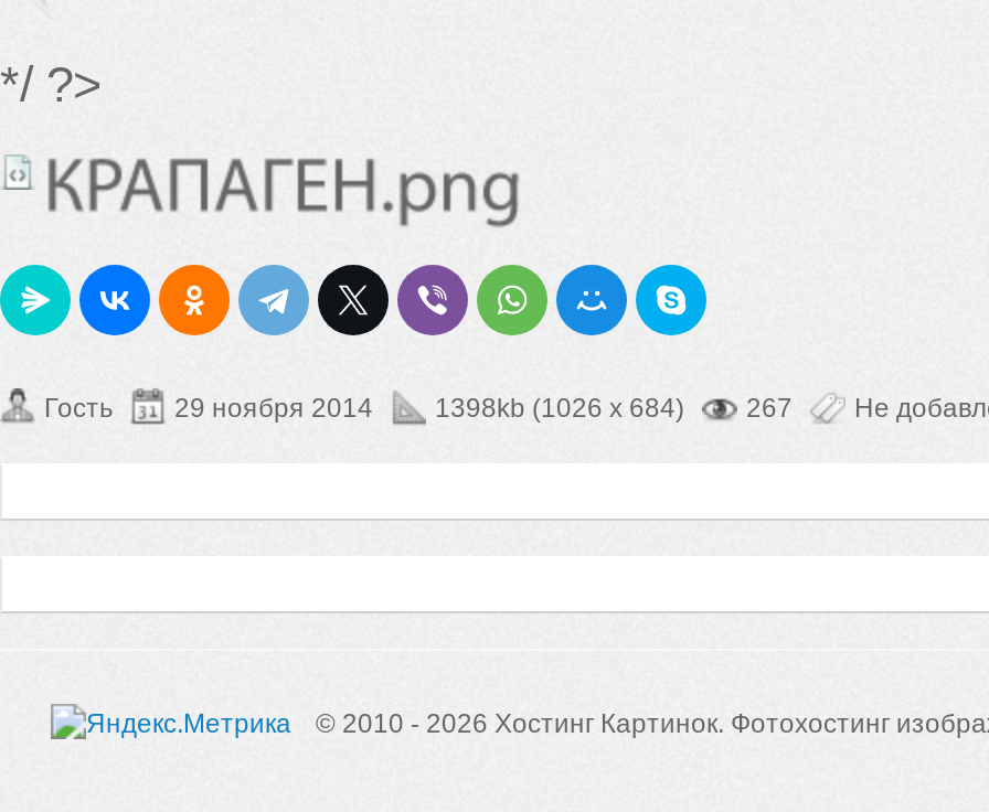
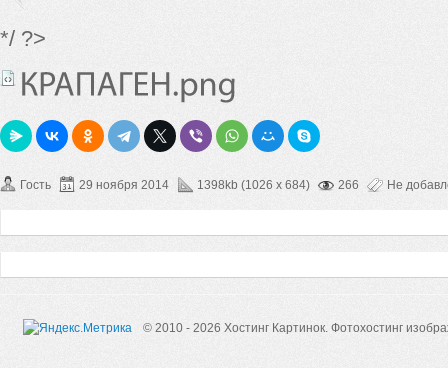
- 267
+ 266
